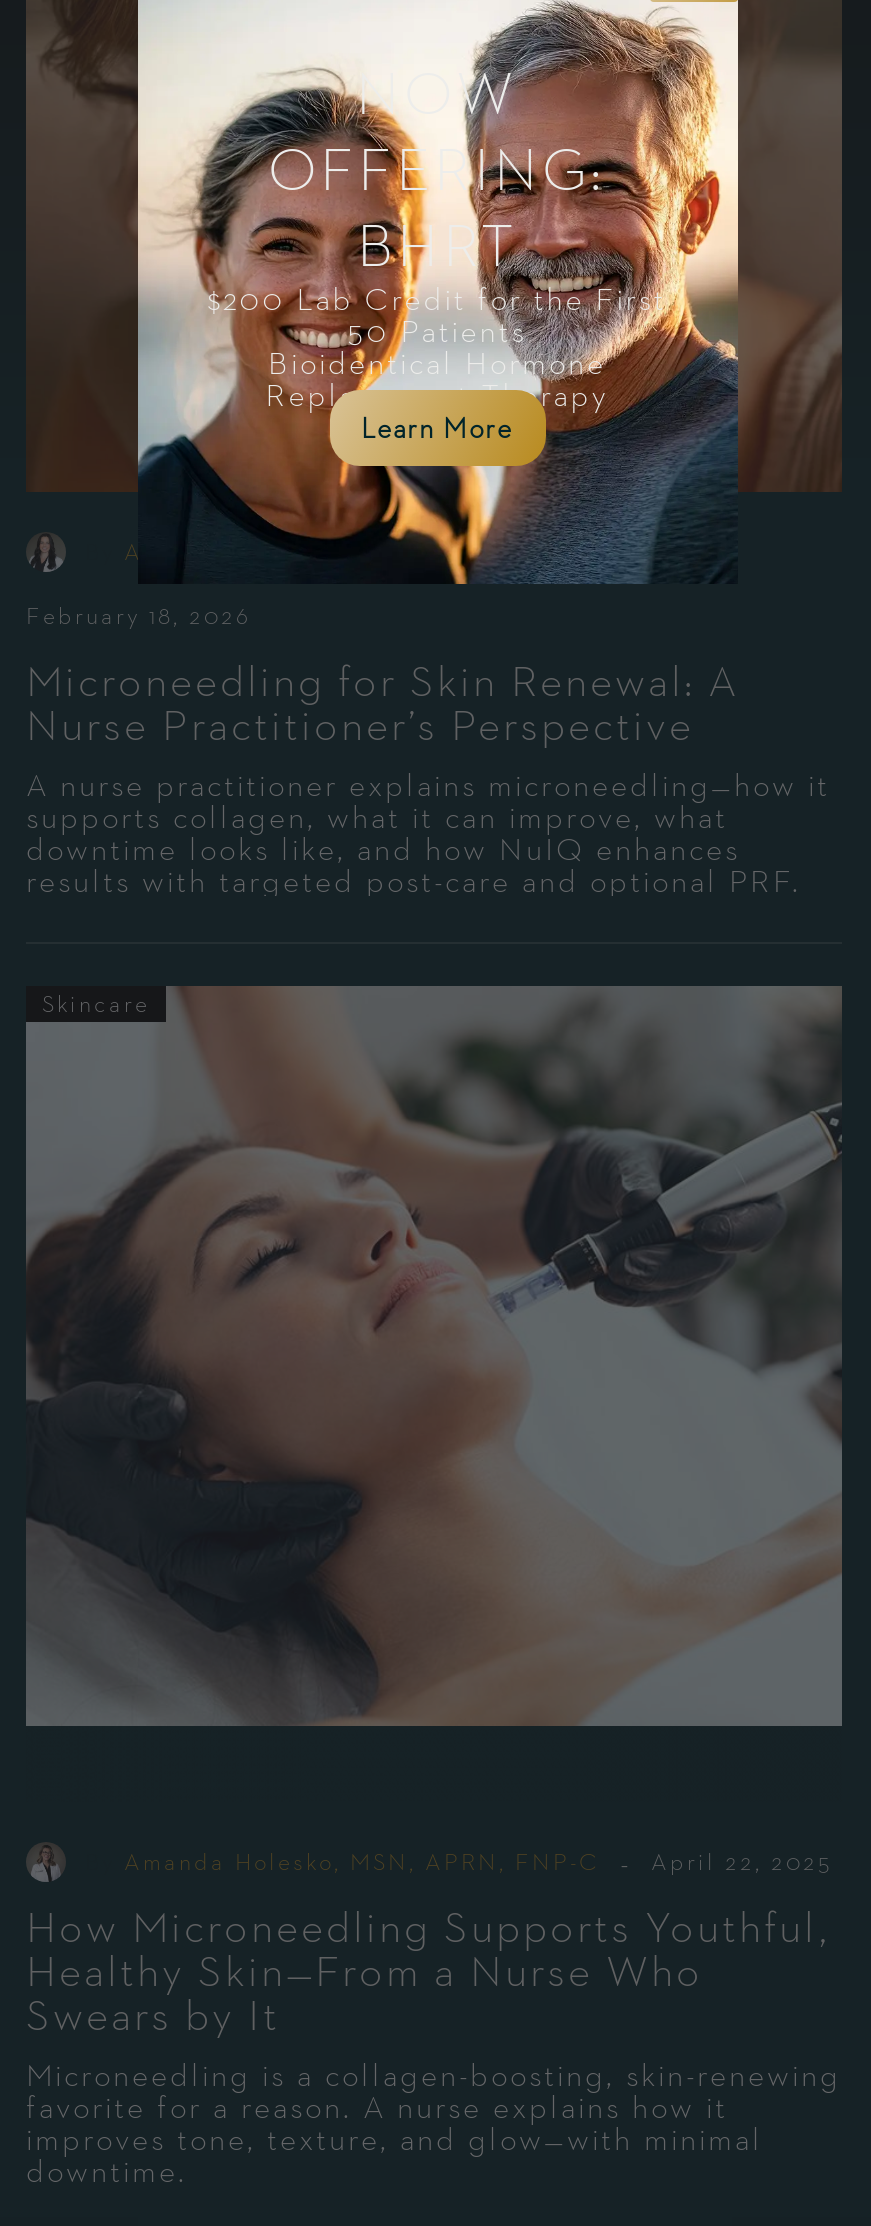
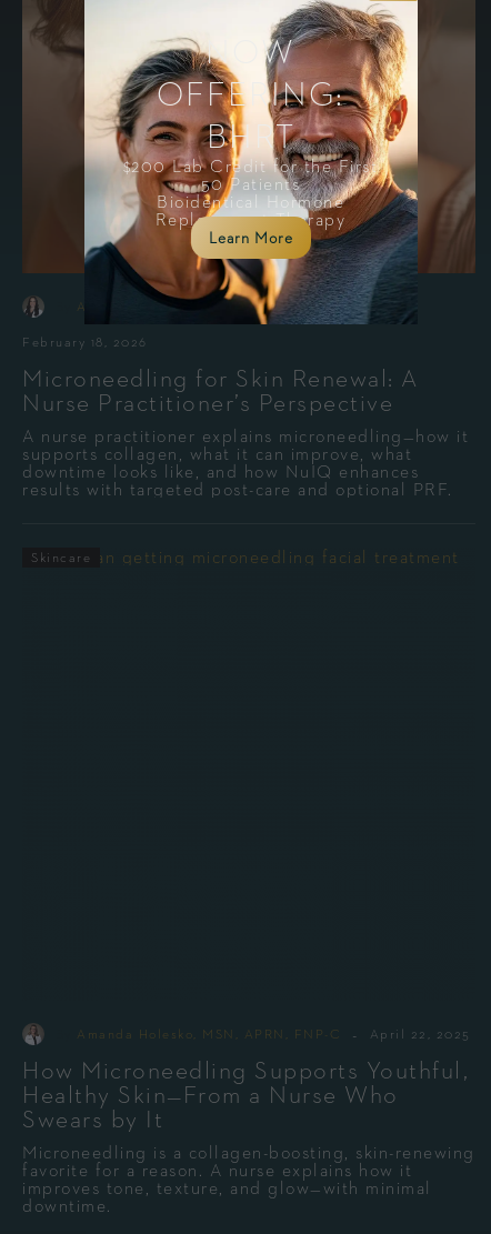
- [image]
